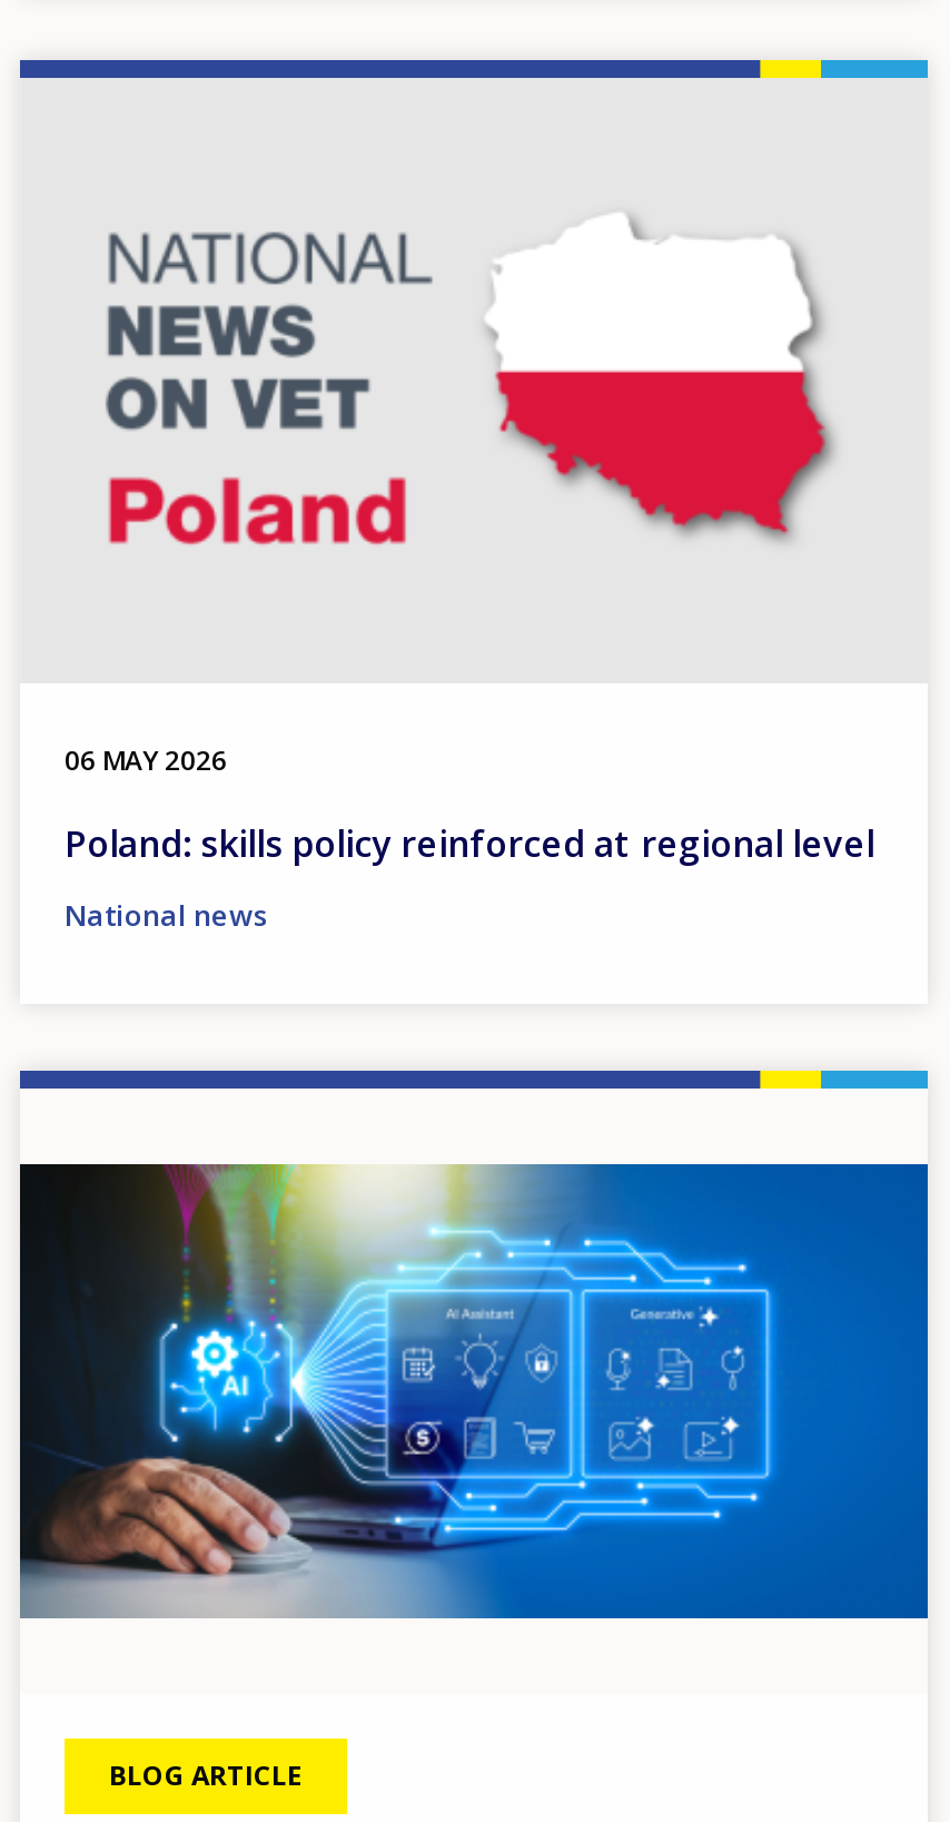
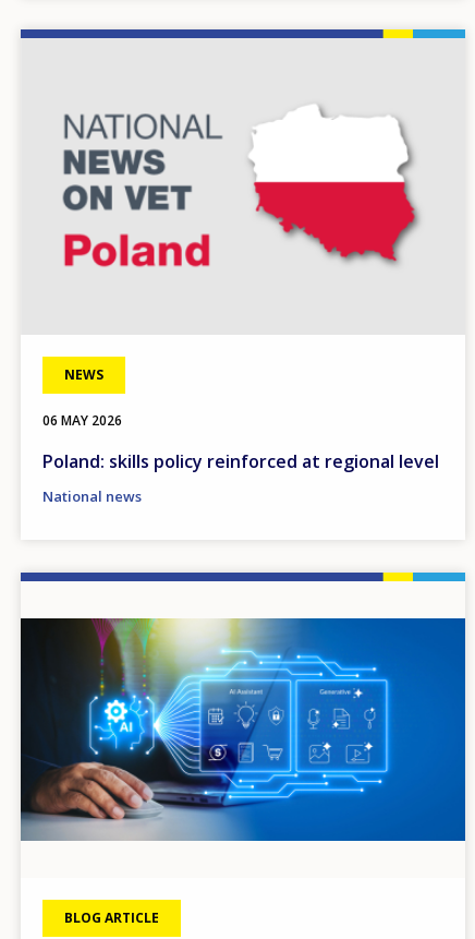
+ NEWS
